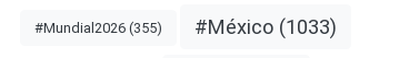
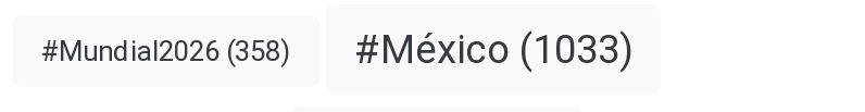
- #Mundial2026 (355) #México (1033)
+ #Mundial2026 (358) #México (1033)
